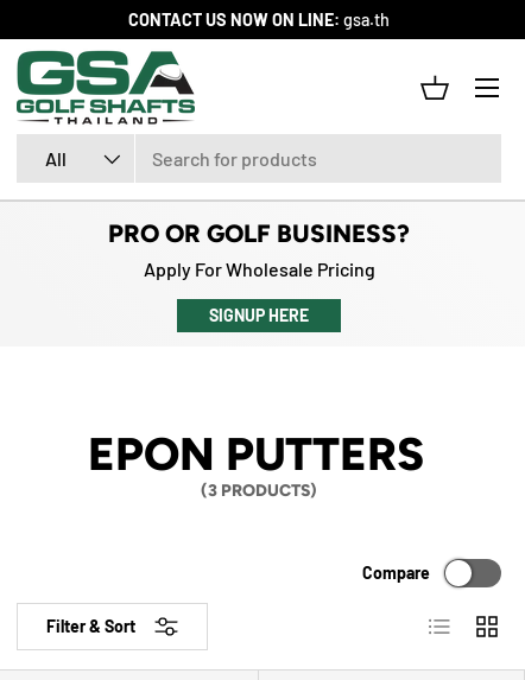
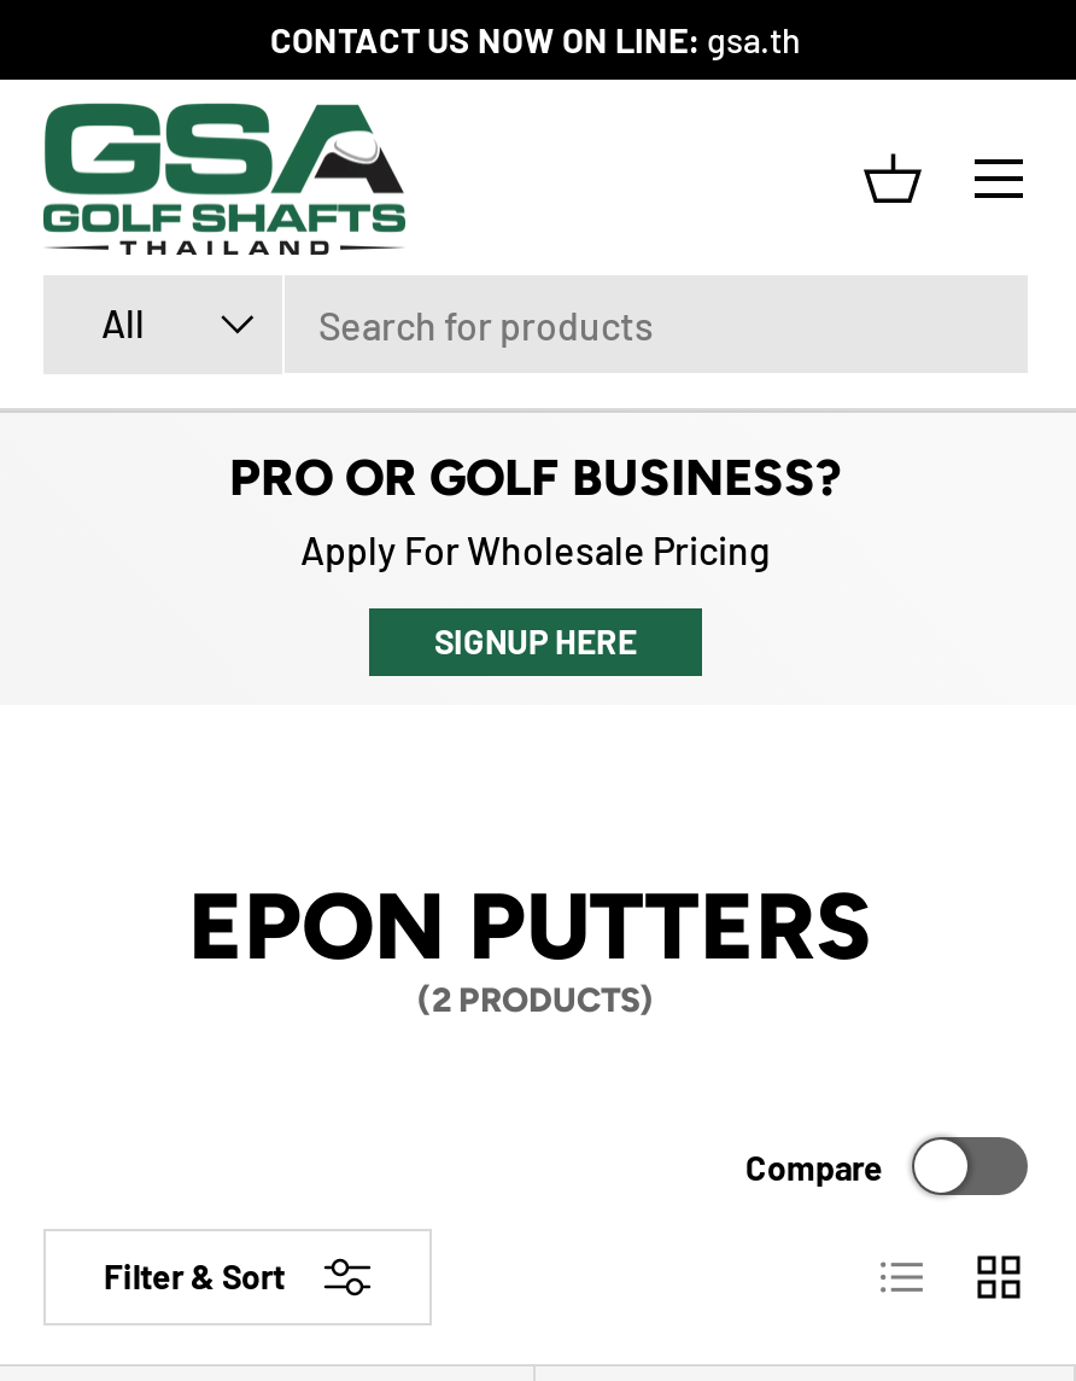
- (3 PRODUCTS)
+ (2 PRODUCTS)
